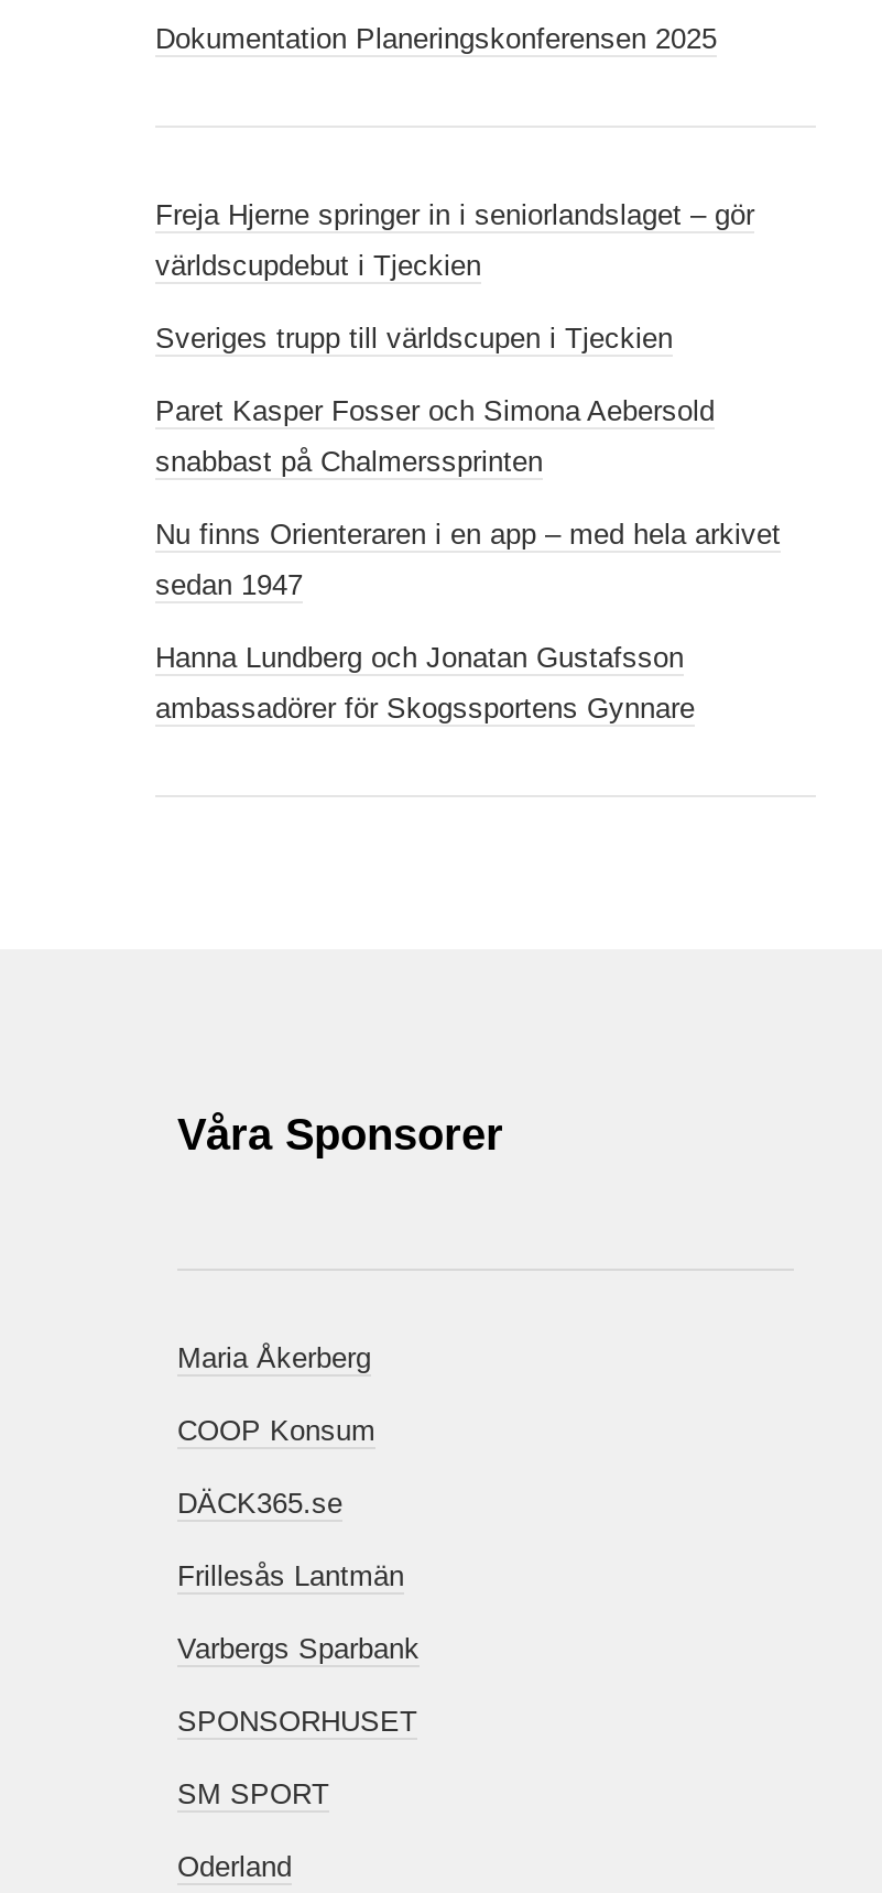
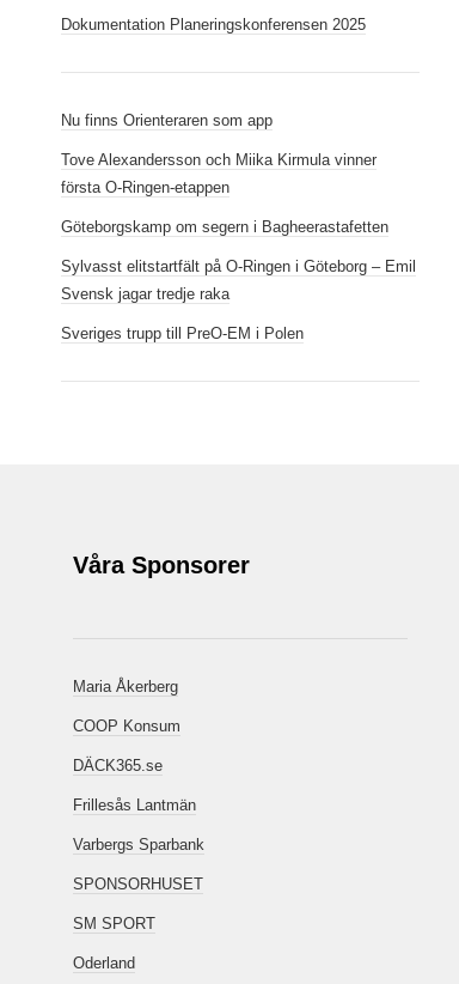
- Freja Hjerne springer in i seniorlandslaget – gör
- världscupdebut i Tjeckien
- Sveriges trupp till världscupen i Tjeckien
- Paret Kasper Fosser och Simona Aebersold
- snabbast på Chalmerssprinten
- Nu finns Orienteraren i en app – med hela arkivet
- sedan 1947
- Hanna Lundberg och Jonatan Gustafsson
- ambassadörer för Skogssportens Gynnare
+ Nu finns Orienteraren som app
+ Tove Alexandersson och Miika Kirmula vinner
+ första O-Ringen-etappen
+ Göteborgskamp om segern i Bagheerastafetten
+ Sylvasst elitstartfält på O-Ringen i Göteborg – Emil
+ Svensk jagar tredje raka
+ Sveriges trupp till PreO-EM i Polen
